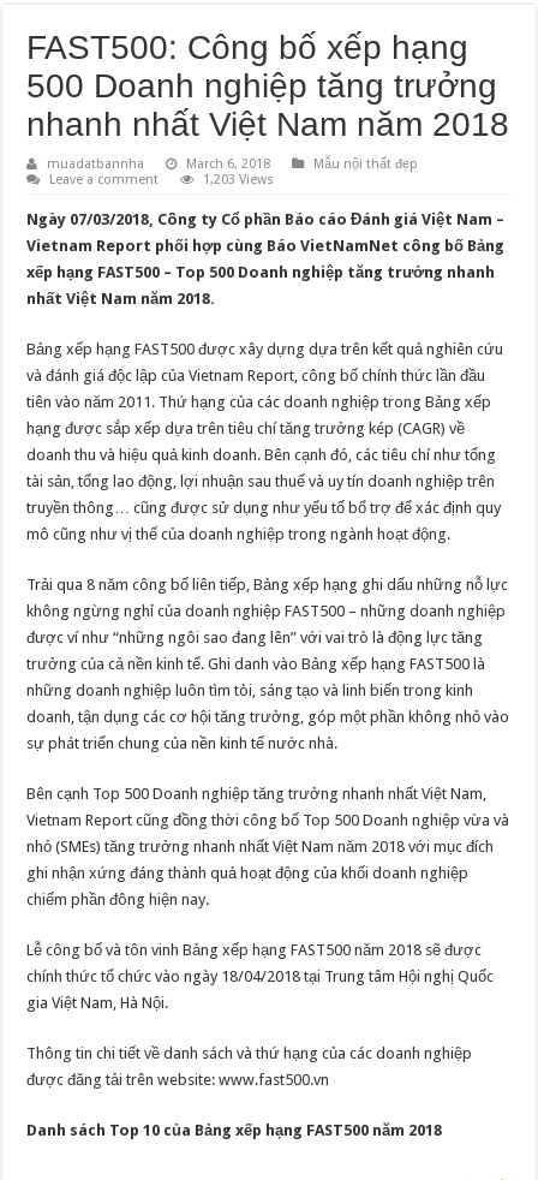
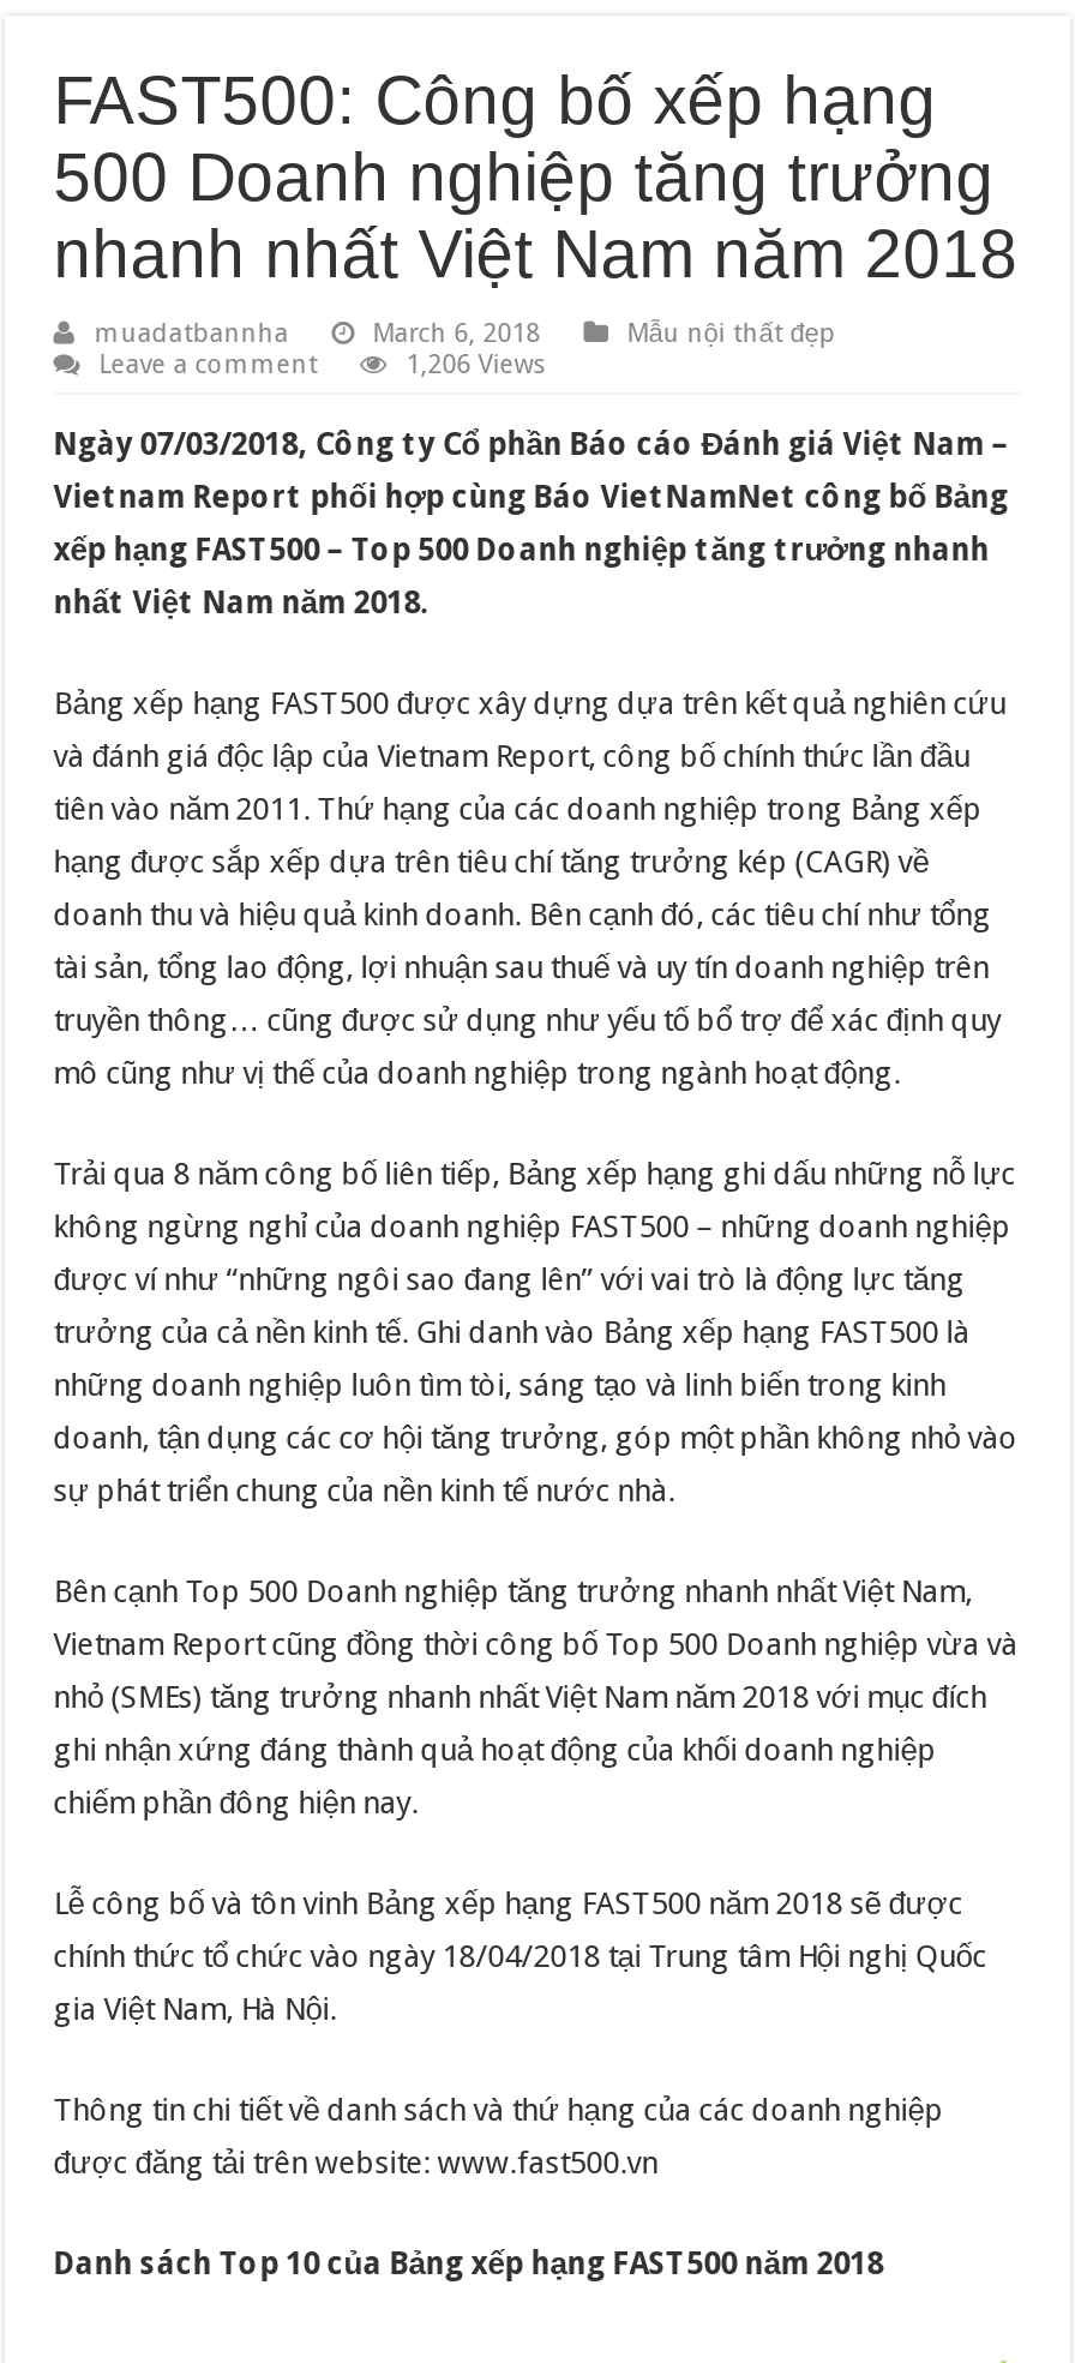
- 1,203 Views
+ 1,206 Views
